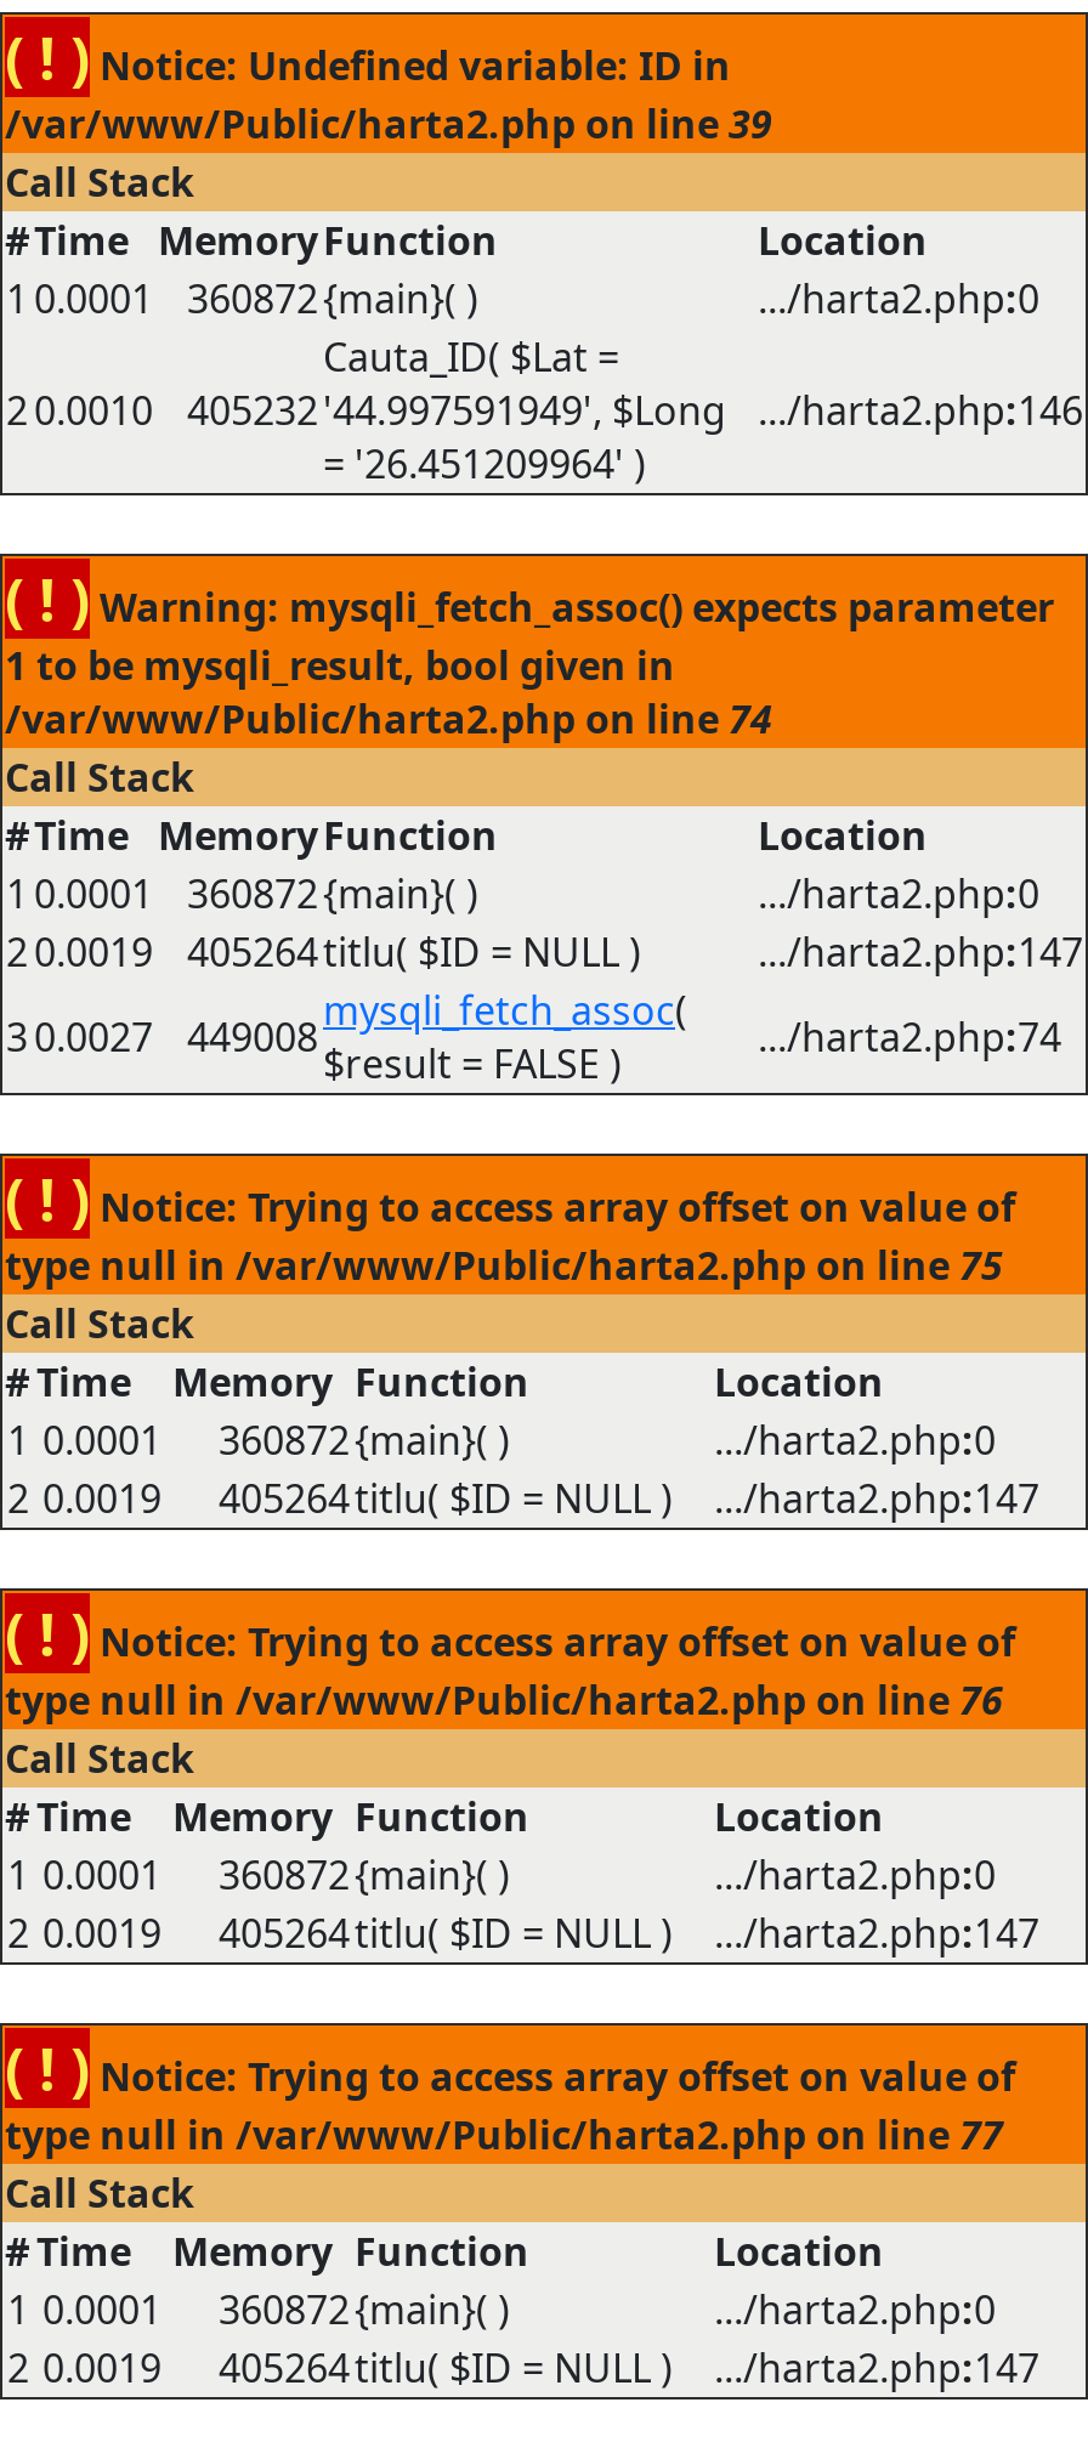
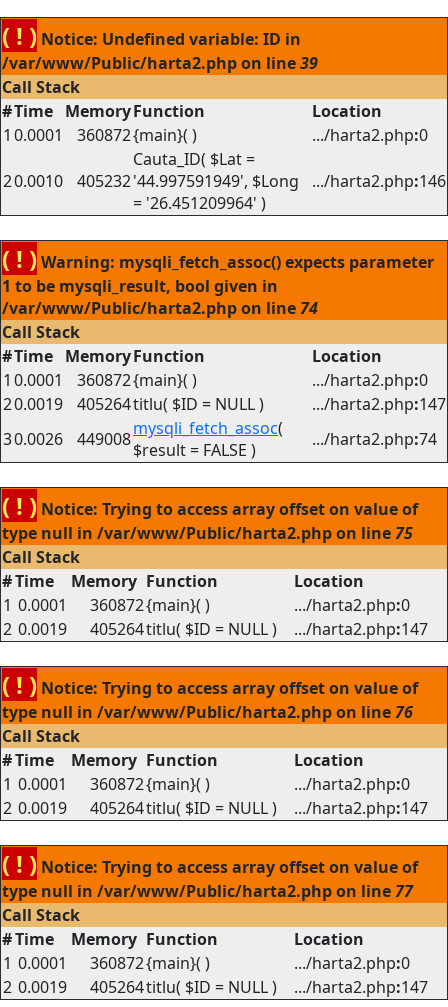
- 3 0.0027
+ 3 0.0026
